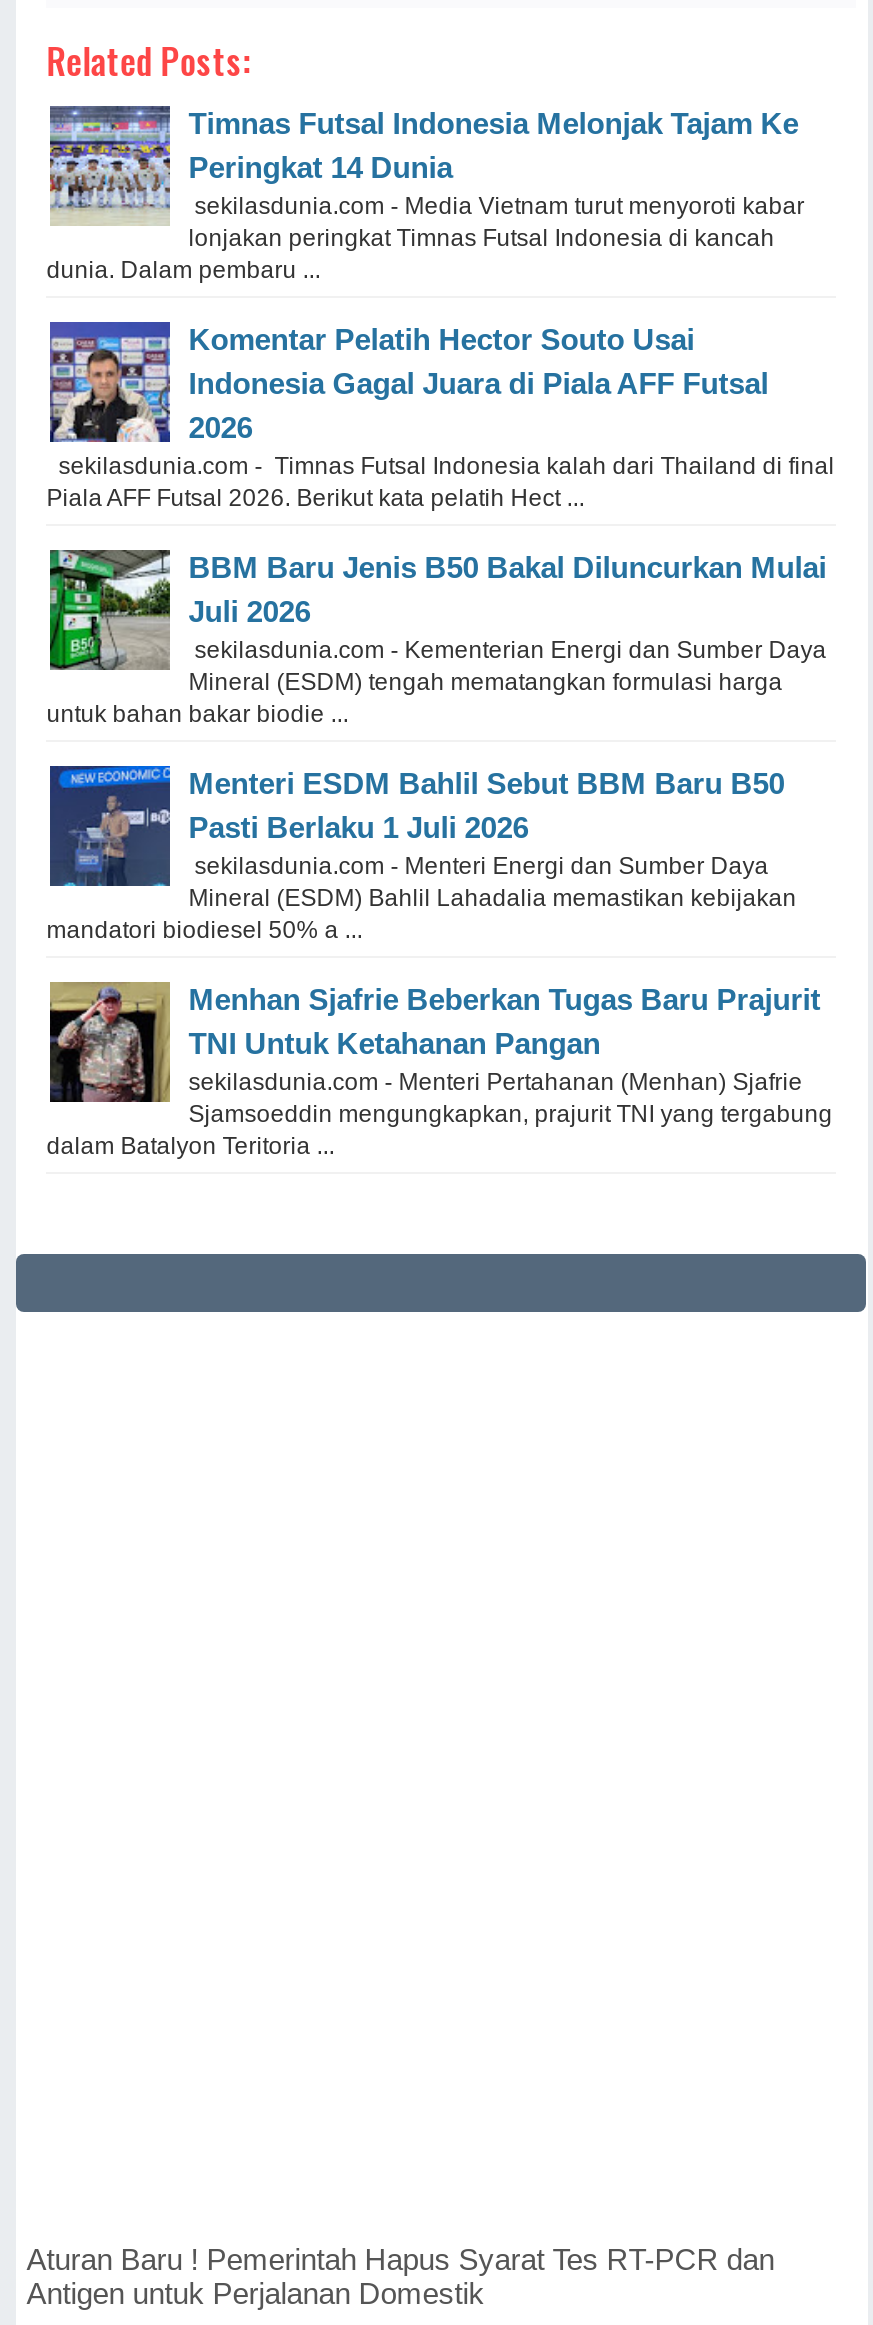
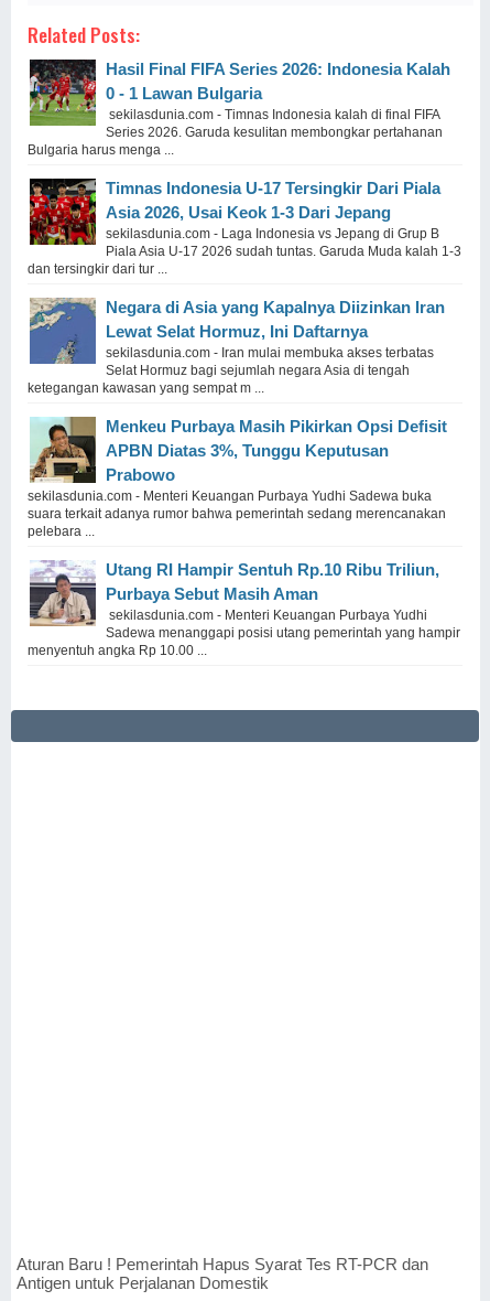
- [image]
- Timnas Futsal Indonesia Melonjak Tajam Ke
- Peringkat 14 Dunia
- sekilasdunia.com - Media Vietnam turut menyoroti kabar
- lonjakan peringkat Timnas Futsal Indonesia di kancah
- dunia. Dalam pembaru ...
+ [image]
+ Hasil Final FIFA Series 2026: Indonesia Kalah
+ 0 - 1 Lawan Bulgaria
+ sekilasdunia.com - Timnas Indonesia kalah di final FIFA
+ Series 2026. Garuda kesulitan membongkar pertahanan
+ Bulgaria harus menga ...

- [image]
- Komentar Pelatih Hector Souto Usai
- Indonesia Gagal Juara di Piala AFF Futsal
- 2026
- sekilasdunia.com - Timnas Futsal Indonesia kalah dari Thailand di final
- Piala AFF Futsal 2026. Berikut kata pelatih Hect ...
+ [image]
+ Timnas Indonesia U-17 Tersingkir Dari Piala
+ Asia 2026, Usai Keok 1-3 Dari Jepang
+ sekilasdunia.com - Laga Indonesia vs Jepang di Grup B
+ Piala Asia U-17 2026 sudah tuntas. Garuda Muda kalah 1-3
+ dan tersingkir dari tur ...

- [image]
- BBM Baru Jenis B50 Bakal Diluncurkan Mulai
- Juli 2026
- sekilasdunia.com - Kementerian Energi dan Sumber Daya
- Mineral (ESDM) tengah mematangkan formulasi harga
- untuk bahan bakar biodie ...
+ [image]
+ Negara di Asia yang Kapalnya Diizinkan Iran
+ Lewat Selat Hormuz, Ini Daftarnya
+ sekilasdunia.com - Iran mulai membuka akses terbatas
+ Selat Hormuz bagi sejumlah negara Asia di tengah
+ ketegangan kawasan yang sempat m ...

- [image]
- Menteri ESDM Bahlil Sebut BBM Baru B50
- Pasti Berlaku 1 Juli 2026
- sekilasdunia.com - Menteri Energi dan Sumber Daya
- Mineral (ESDM) Bahlil Lahadalia memastikan kebijakan
- mandatori biodiesel 50% a ...
+ [image]
+ Menkeu Purbaya Masih Pikirkan Opsi Defisit
+ APBN Diatas 3%, Tunggu Keputusan
+ Prabowo
+ sekilasdunia.com - Menteri Keuangan Purbaya Yudhi Sadewa buka
+ suara terkait adanya rumor bahwa pemerintah sedang merencanakan
+ pelebara ...

- [image]
- Menhan Sjafrie Beberkan Tugas Baru Prajurit
- TNI Untuk Ketahanan Pangan
- sekilasdunia.com - Menteri Pertahanan (Menhan) Sjafrie
- Sjamsoeddin mengungkapkan, prajurit TNI yang tergabung
- dalam Batalyon Teritoria ...
+ [image]
+ Utang RI Hampir Sentuh Rp.10 Ribu Triliun,
+ Purbaya Sebut Masih Aman
+ sekilasdunia.com - Menteri Keuangan Purbaya Yudhi
+ Sadewa menanggapi posisi utang pemerintah yang hampir
+ menyentuh angka Rp 10.00 ...
